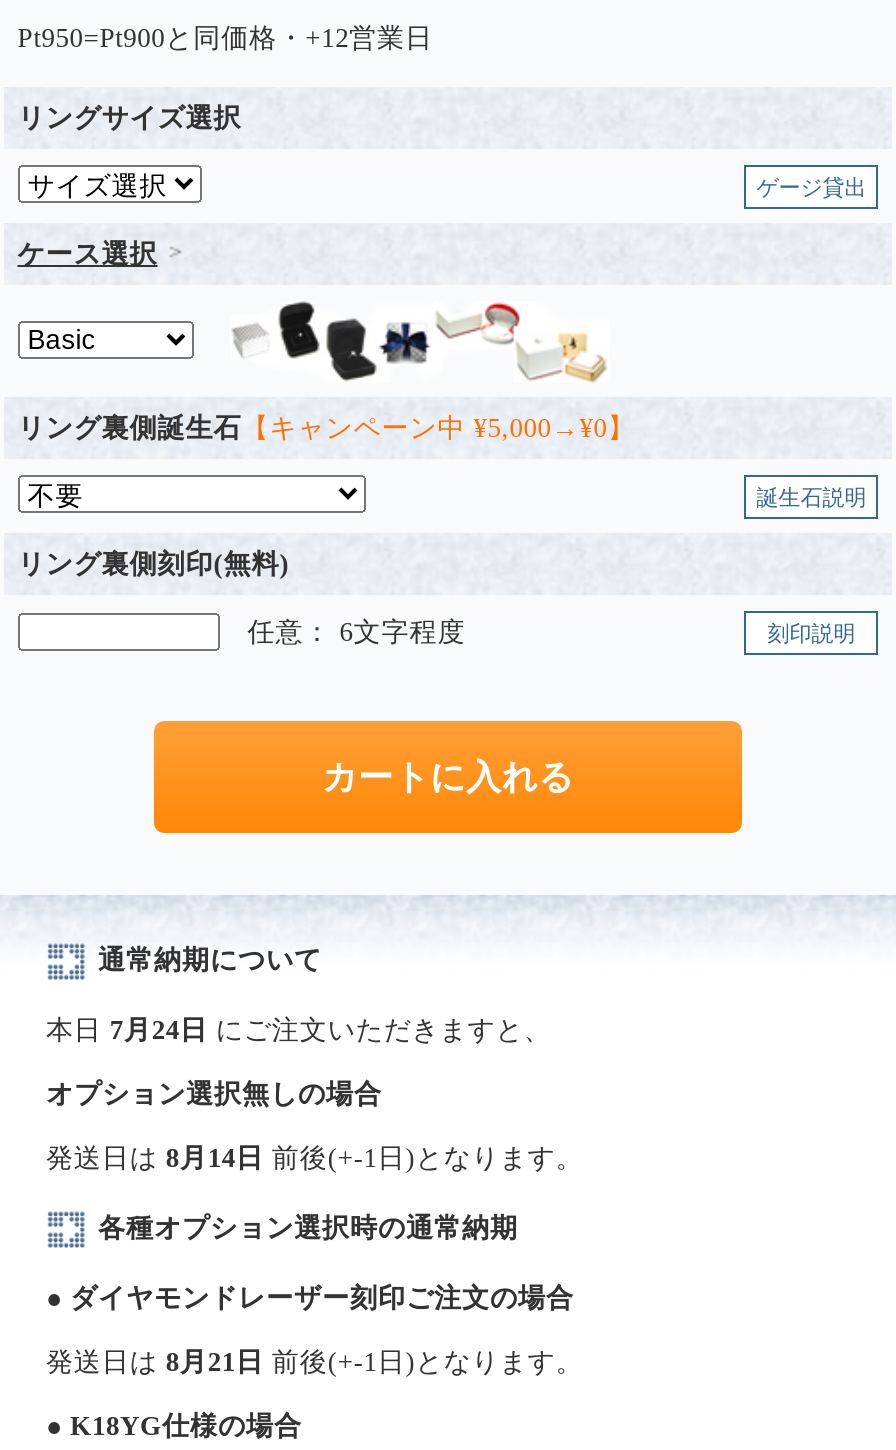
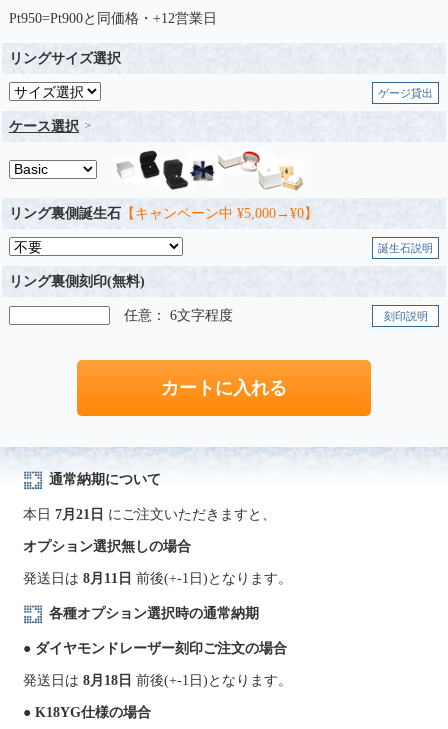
- 本日 7月24日にご注文いただきますと、
+ 本日 7月21日にご注文いただきますと、

- 発送日は 8月14日 前後(+-1日)となります。
+ 発送日は 8月11日 前後(+-1日)となります。

- 発送日は 8月21日前後(+-1日)となります。
+ 発送日は 8月18日前後(+-1日)となります。
